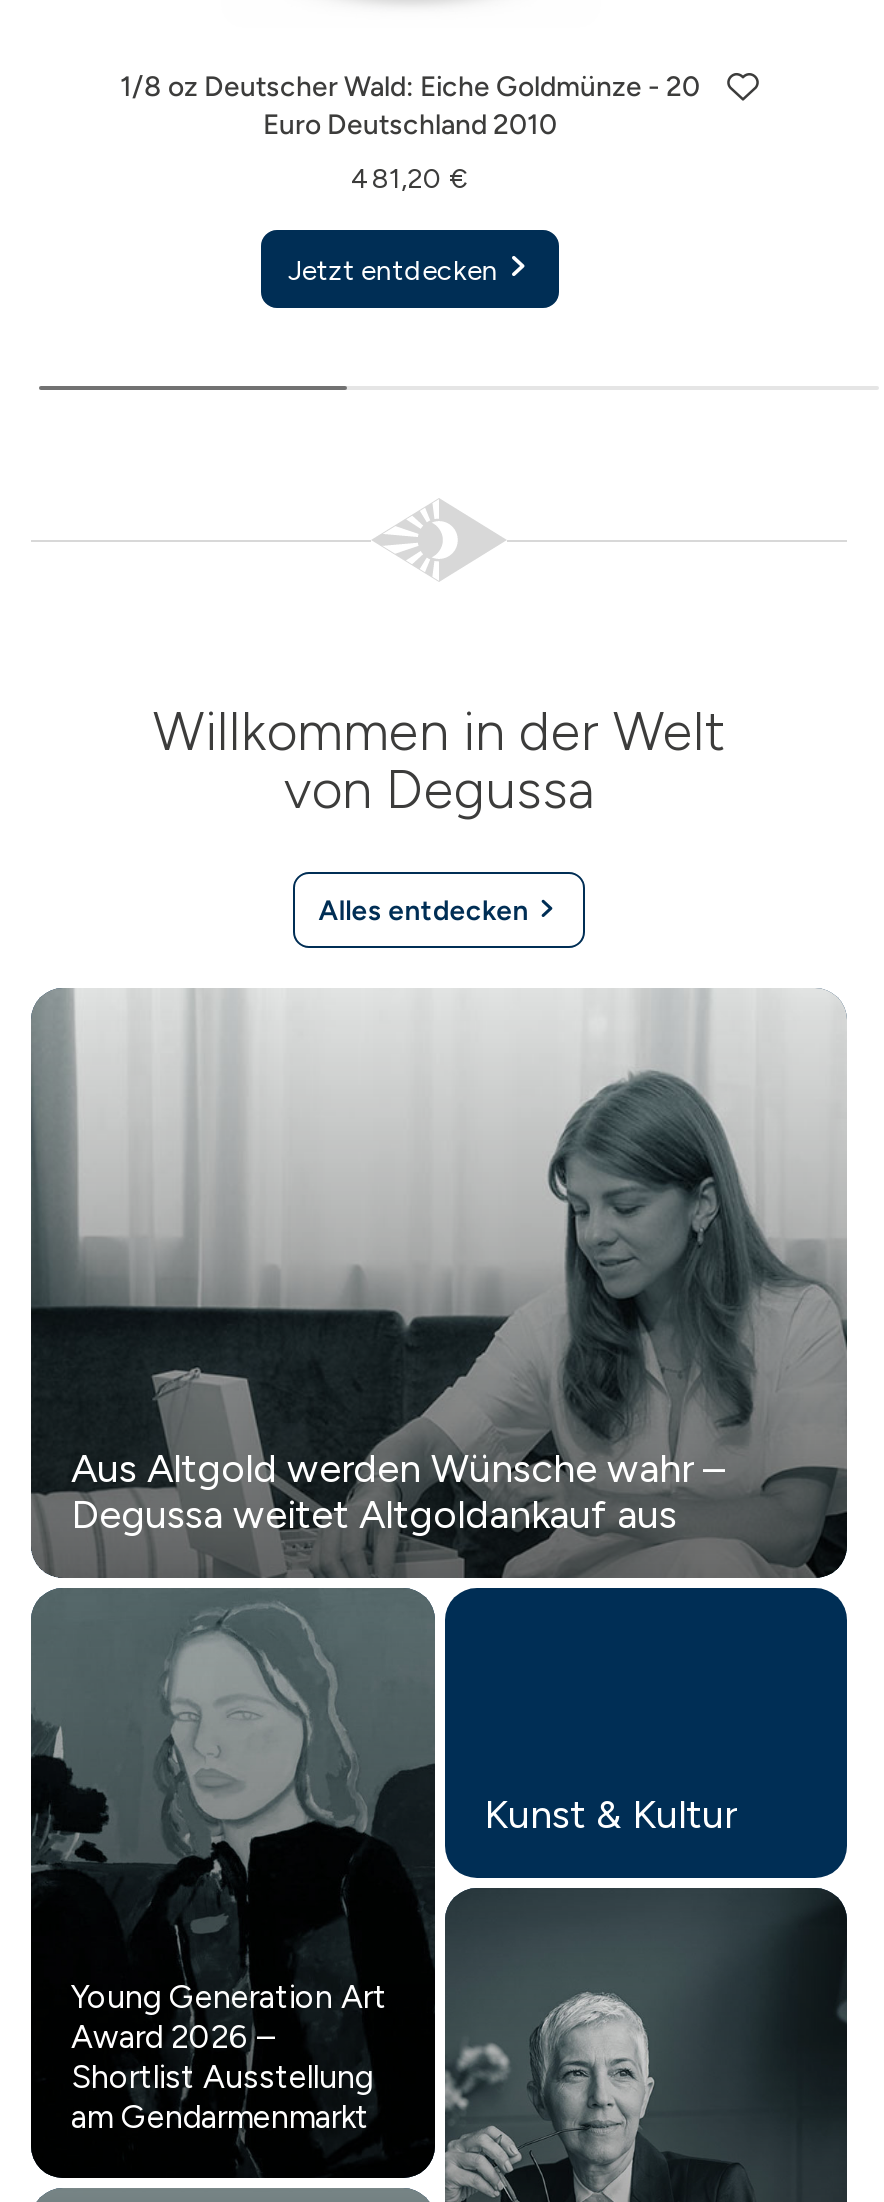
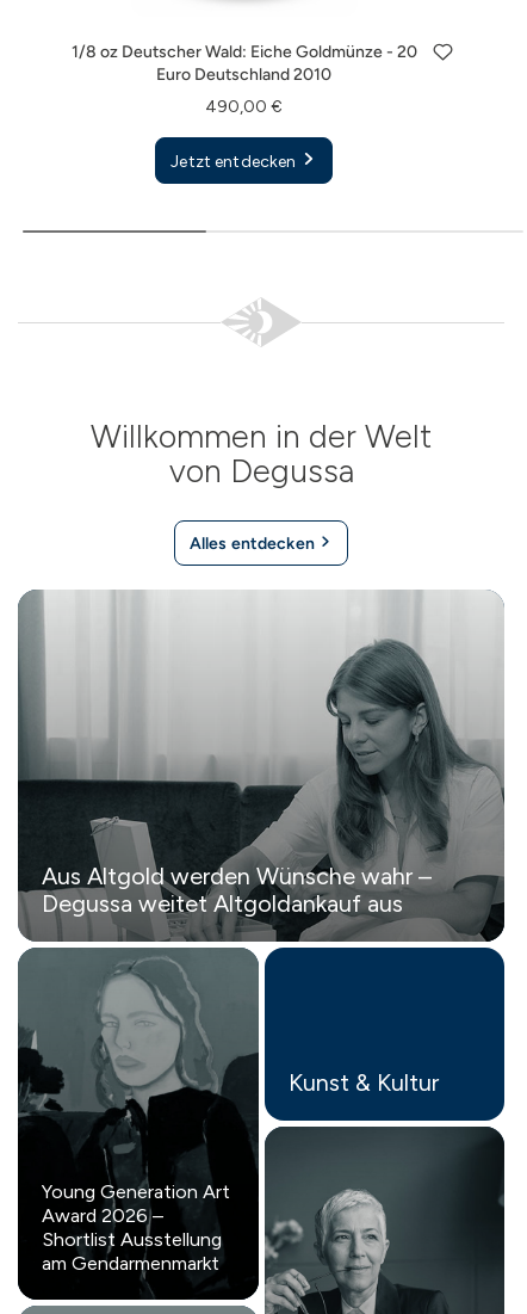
- 481,20 €
+ 490,00 €
